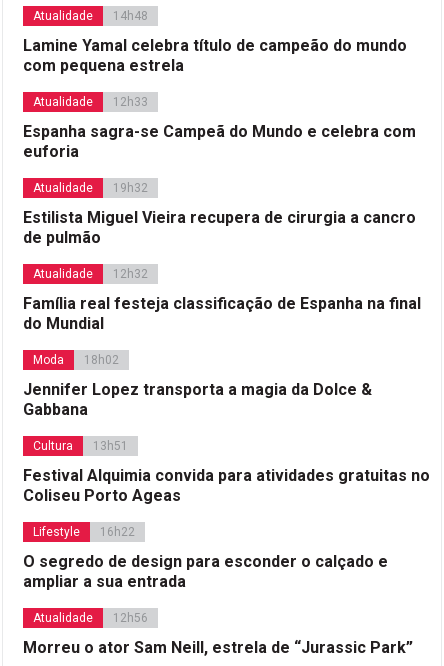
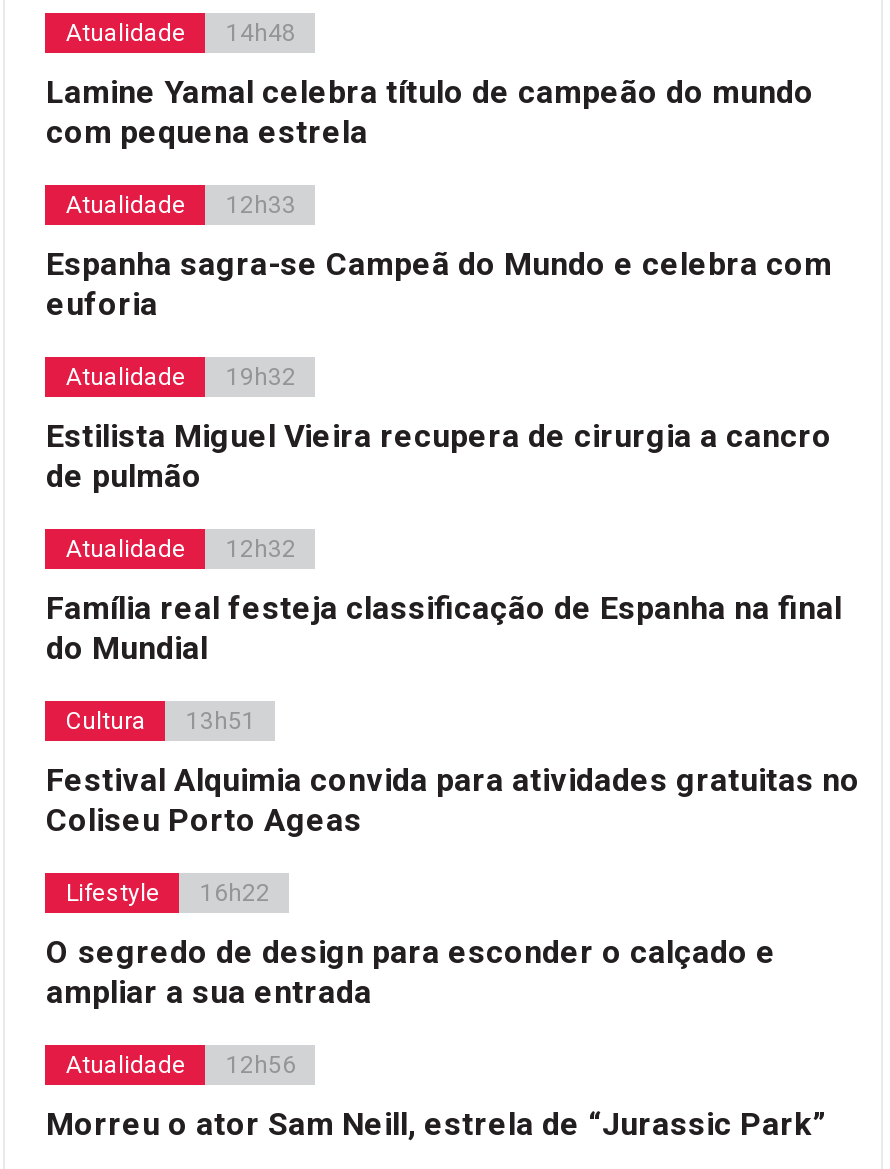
- Moda
- 18h02
- Jennifer Lopez transporta a magia da Dolce &
- Gabbana
